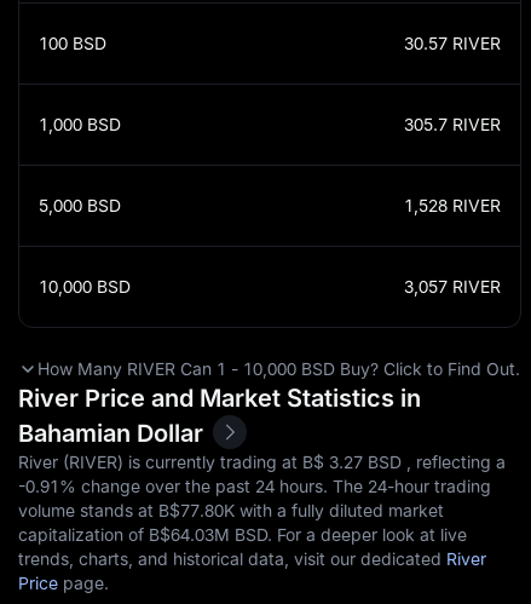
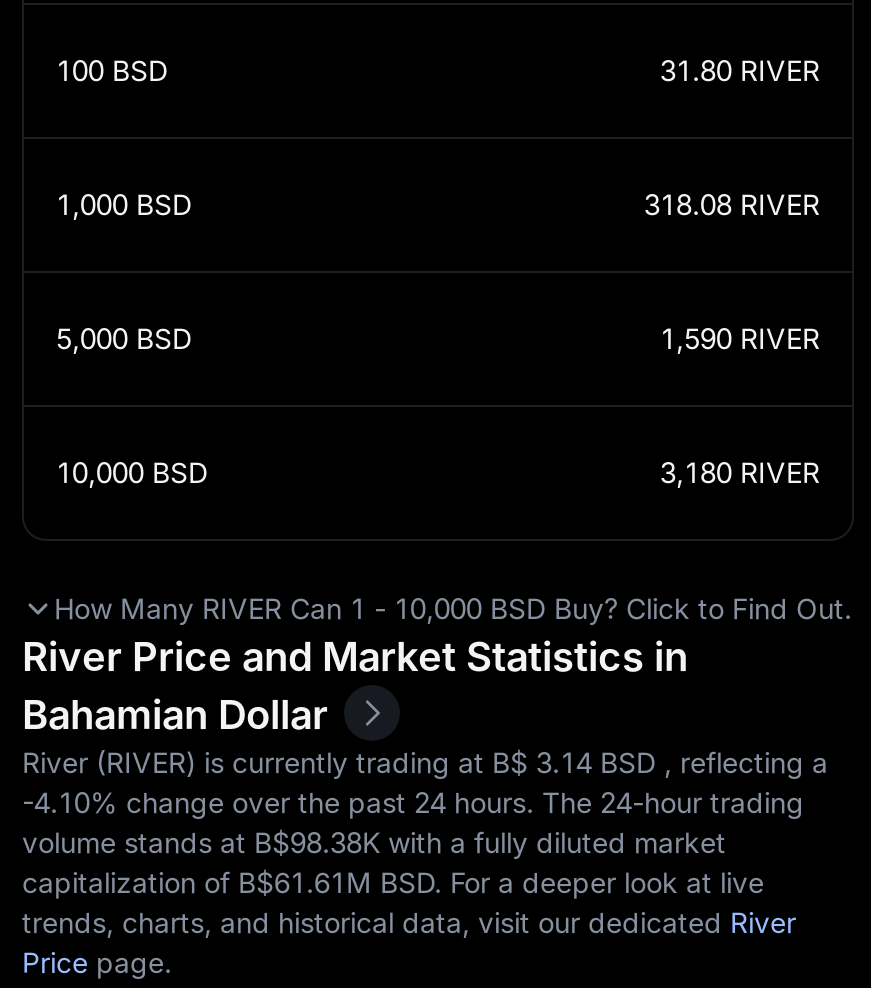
- 30.57 RIVER
+ 31.80 RIVER

- 305.7 RIVER
+ 318.08 RIVER

- 1,528 RIVER
+ 1,590 RIVER

- 3,057 RIVER
+ 3,180 RIVER

- River (RIVER) is currently trading at B$ 3.27 BSD , reflecting a
+ River (RIVER) is currently trading at B$ 3.14 BSD , reflecting a

- -0.91% change over the past 24 hours. The 24-hour trading
+ -4.10% change over the past 24 hours. The 24-hour trading

- volume stands at B$77.80K with a fully diluted market
+ volume stands at B$98.38K with a fully diluted market

- capitalization of B$64.03M BSD. For a deeper look at live
+ capitalization of B$61.61M BSD. For a deeper look at live
